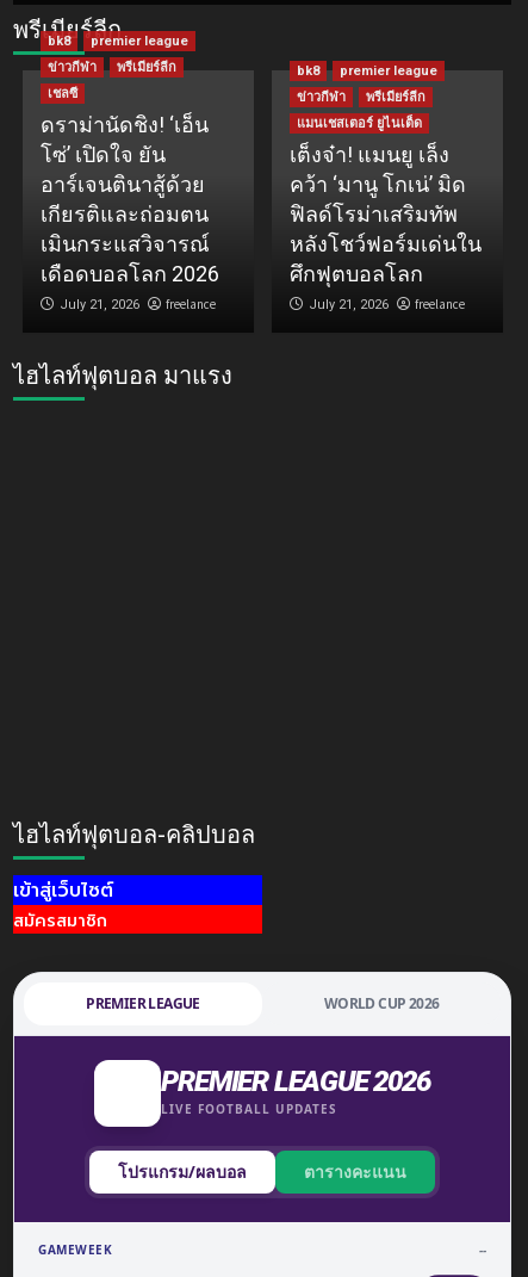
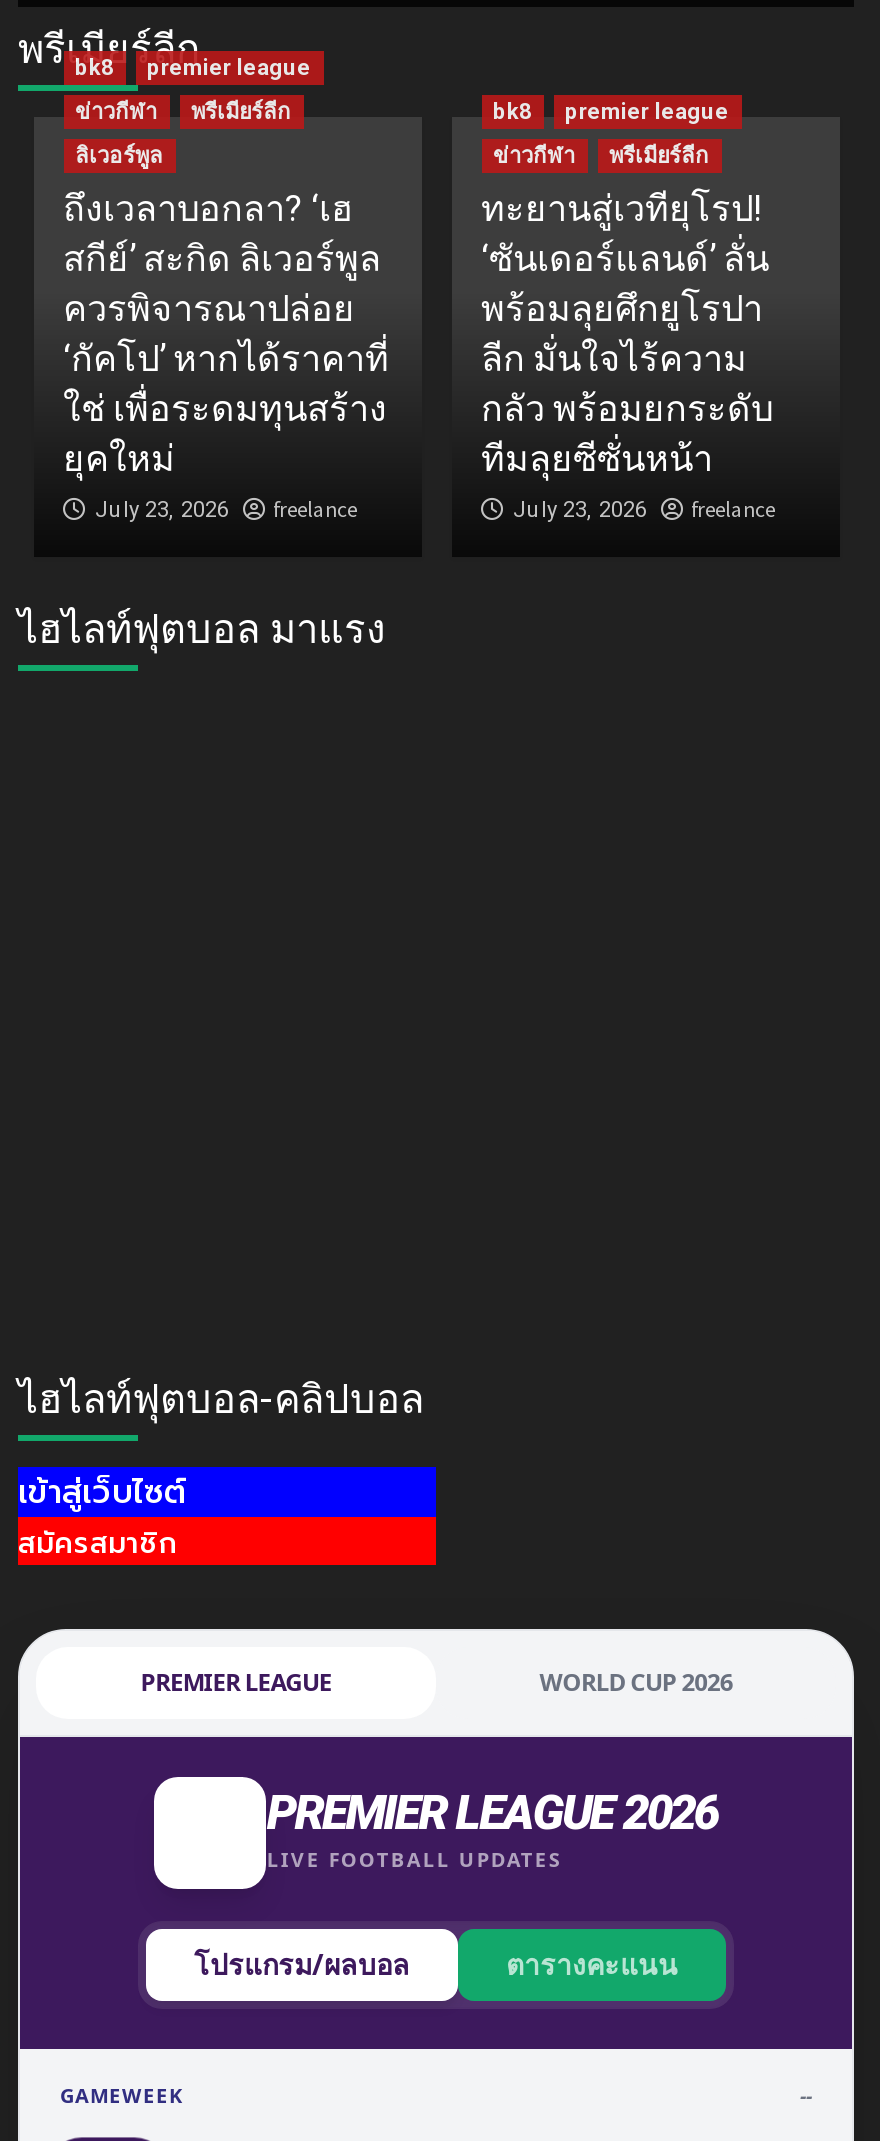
- เชลซี
- ดราม่านัดชิง! ‘เอ็น
- โซ่’ เปิดใจ ยัน
- อาร์เจนตินาสู้ด้วย
- เกียรติและถ่อมตน
- เมินกระแสวิจารณ์
- เดือดบอลโลก 2026
- July 21, 2026
+ ลิเวอร์พูล
+ ถึงเวลาบอกลา? ‘เฮ
+ สกีย์’ สะกิด ลิเวอร์พูล
+ ควรพิจารณาปล่อย
+ ‘กัคโป’ หากได้ราคาที่
+ ใช่ เพื่อระดมทุนสร้าง
+ ยุคใหม่
+ July 23, 2026

- แมนเชสเตอร์ ยูไนเต็ด
- เต็งจ๋า! แมนยู เล็ง
- คว้า ‘มานู โกเน่’ มิด
- ฟิลด์โรม่าเสริมทัพ
- หลังโชว์ฟอร์มเด่นใน
- ศึกฟุตบอลโลก
- July 21, 2026
+ ทะยานสู่เวทียุโรป!
+ ‘ซันเดอร์แลนด์’ ลั่น
+ พร้อมลุยศึกยูโรปา
+ ลีก มั่นใจไร้ความ
+ กลัว พร้อมยกระดับ
+ ทีมลุยซีซั่นหน้า
+ July 23, 2026
